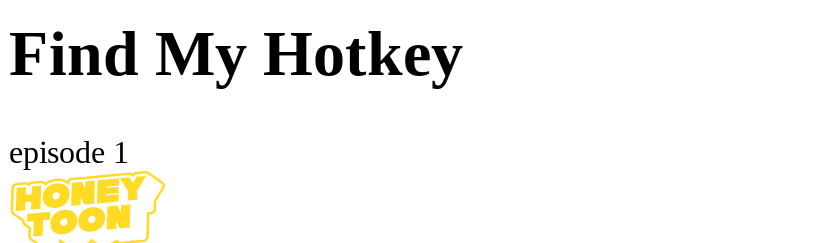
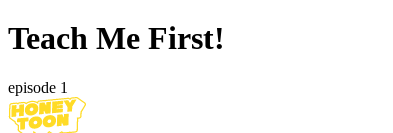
- Find My Hotkey
+ Teach Me First!
